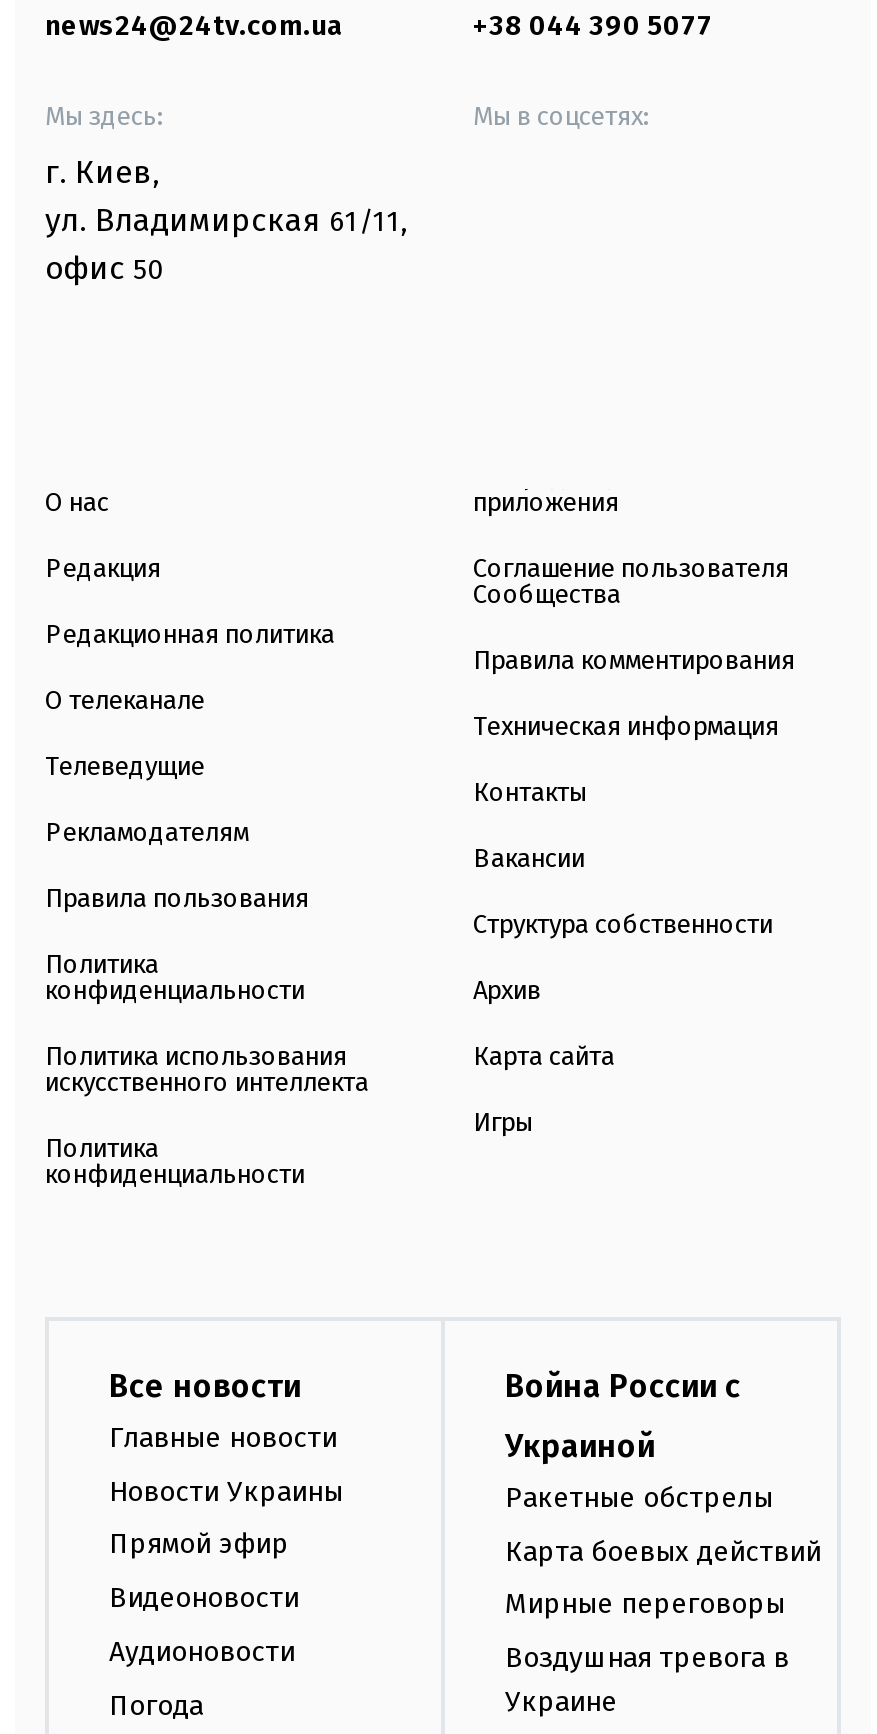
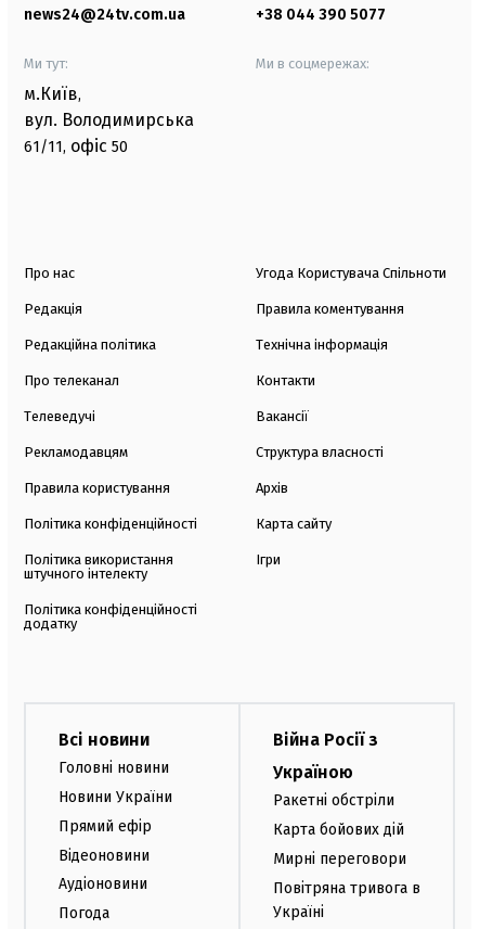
- Мы здесь:
- г. Киев,
- ул. Владимирская 61/11,
- офис 50
+ Ми тут:
+ м.Київ,
+ вул. Володимирська
+ 61/11, офіс 50

- Мы в соцсетях:
+ Ми в соцмережах:

- О нас
- Редакция
- Редакционная политика
- О телеканале
- Телеведущие
- Рекламодателям
- Правила пользования
- Политика
- конфиденциальности
- Политика использования
- искусственного интеллекта
- Политика
- конфиденциальности
+ Про нас
+ Редакція
+ Редакційна політика
+ Про телеканал
+ Телеведучі
+ Рекламодавцям
+ Правила користування
+ Політика конфіденційності
+ Політика використання
+ штучного інтелекту
+ Політика конфіденційності
+ додатку

- приложения
- Соглашение пользователя
- Сообщества
- Правила комментирования
- Техническая информация
- Контакты
- Вакансии
- Структура собственности
- Архив
- Карта сайта
- Игры
+ Угода Користувача Спільноти
+ Правила коментування
+ Технічна інформація
+ Контакти
+ Вакансії
+ Структура власності
+ Архів
+ Карта сайту
+ Ігри

- Все новости
- Главные новости
- Новости Украины
- Прямой эфир
- Видеоновости
- Аудионовости
+ Всі новини
+ Головні новини
+ Новини України
+ Прямий ефір
+ Відеоновини
+ Аудіоновини

- Война России с
+ Війна Росії з

- Украиной
- Ракетные обстрелы
+ Україною
+ Ракетні обстріли

- Карта боевых действий
+ Карта бойових дій

- Мирные переговоры
+ Мирні переговори

- Воздушная тревога в
- Украине
+ Повітряна тривога в
+ Україні
